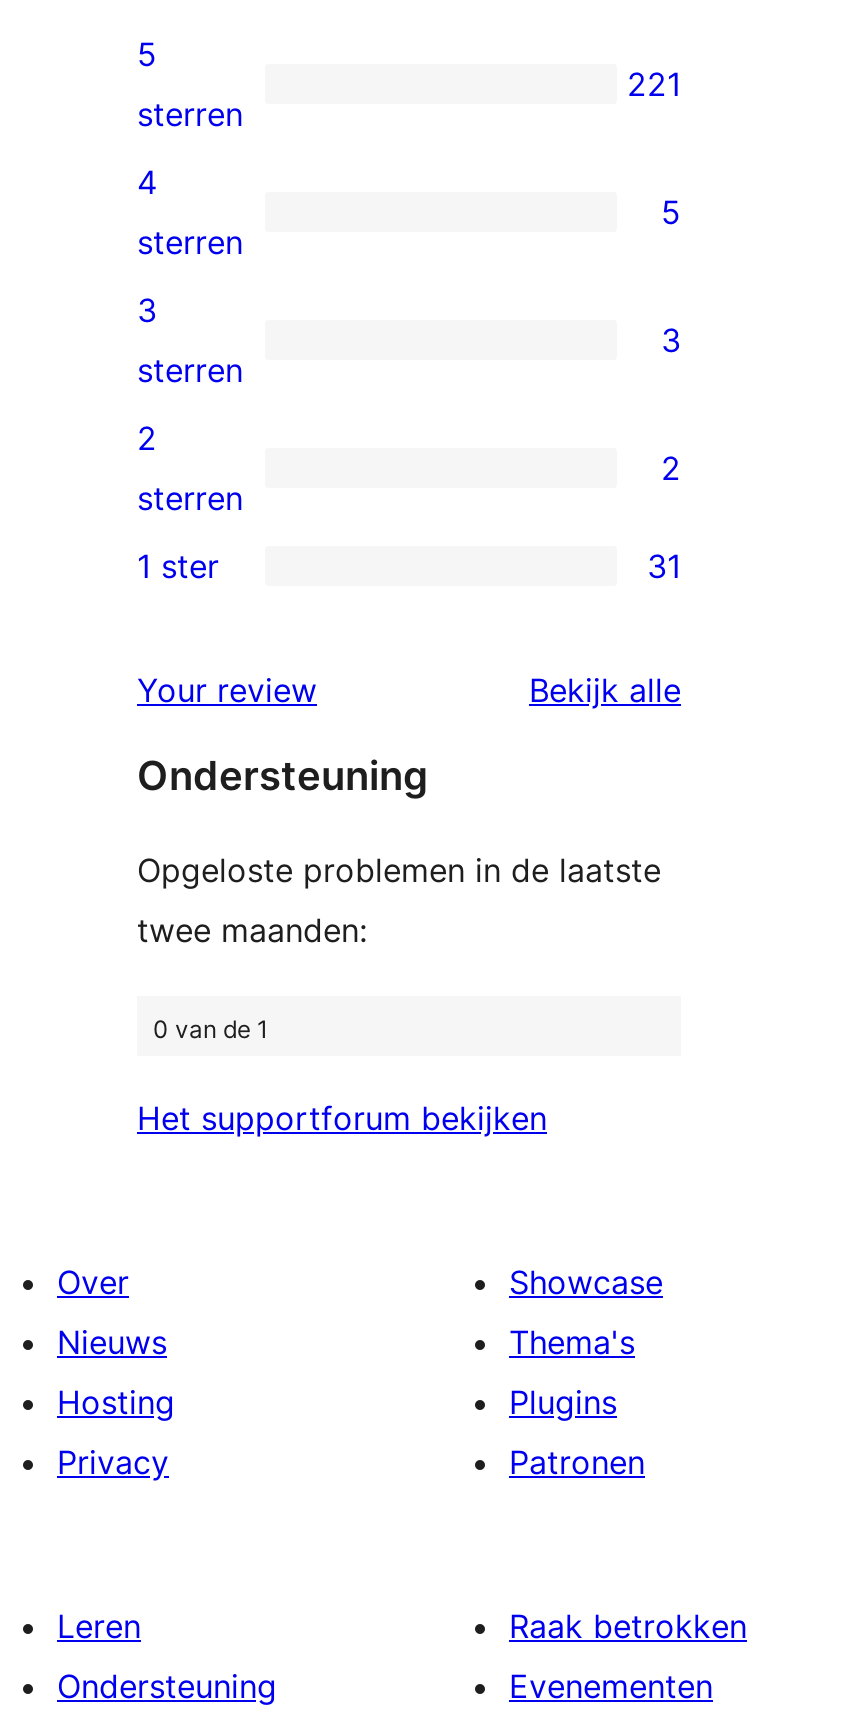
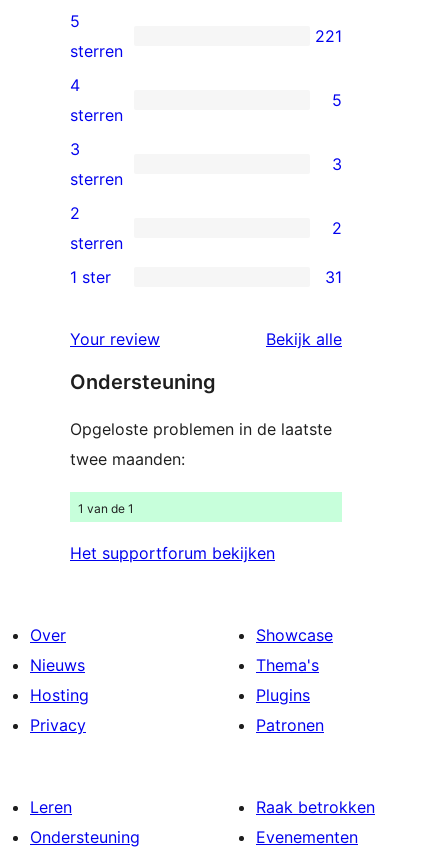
- 0 van de 1
+ 1 van de 1
